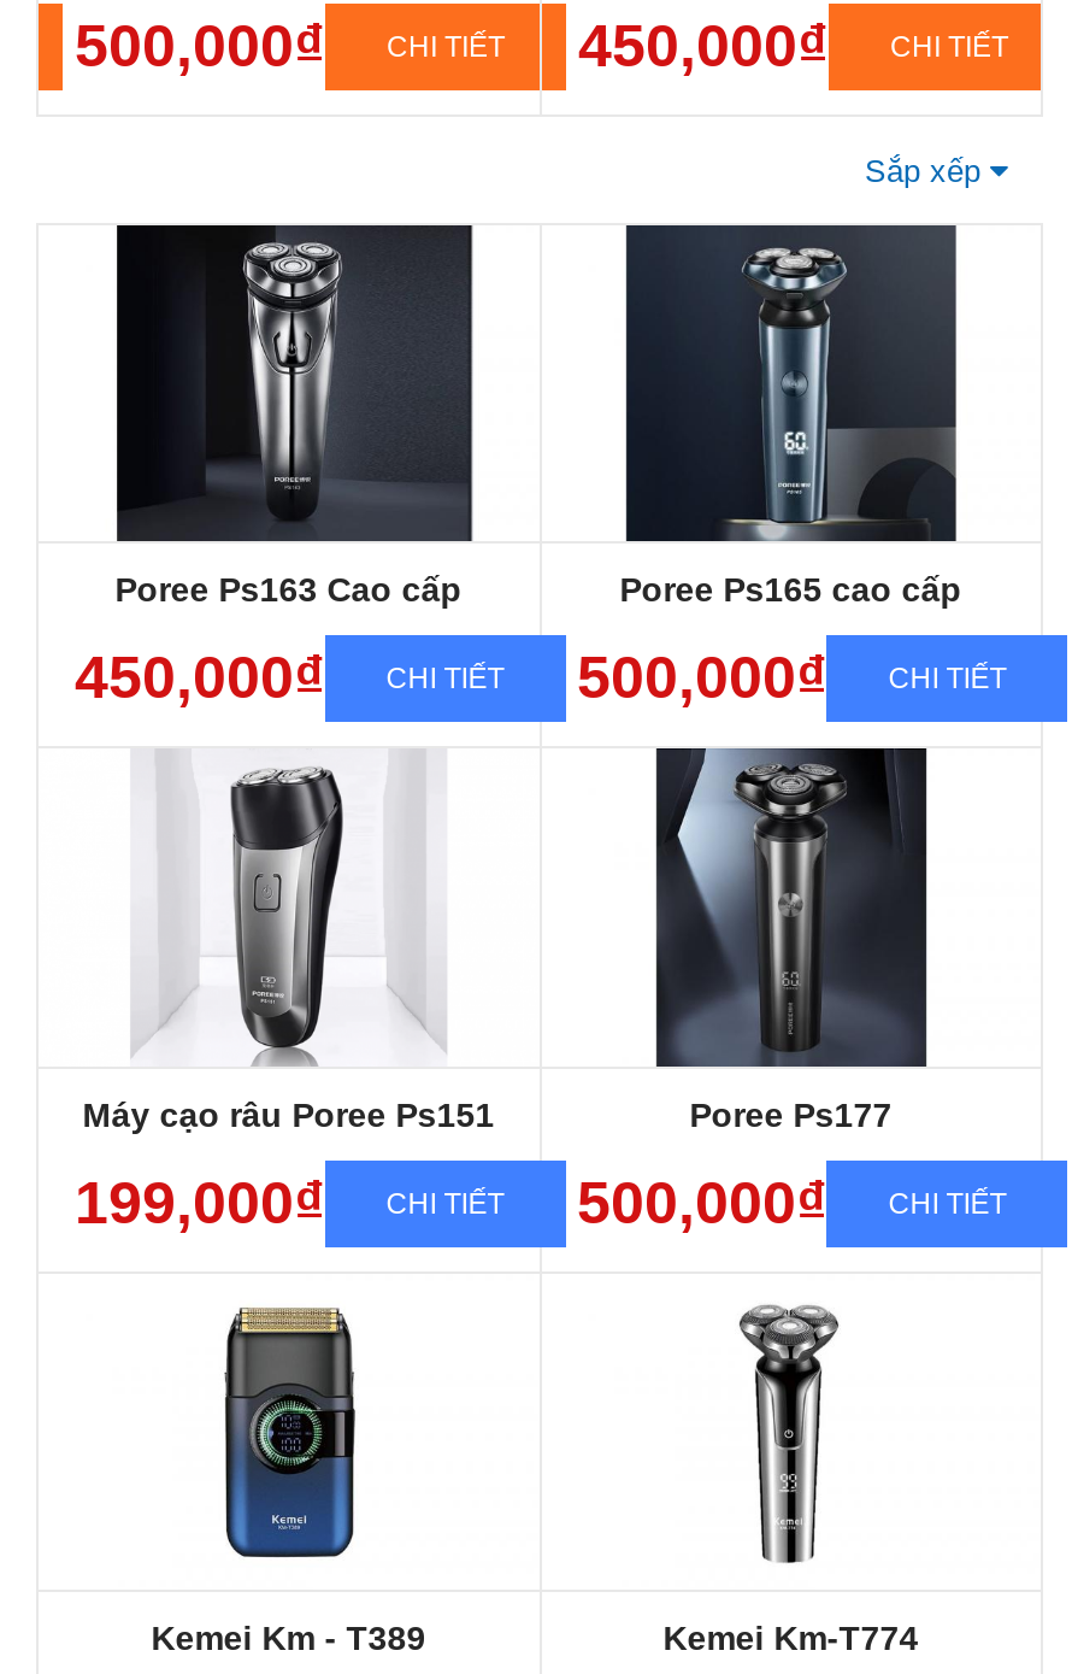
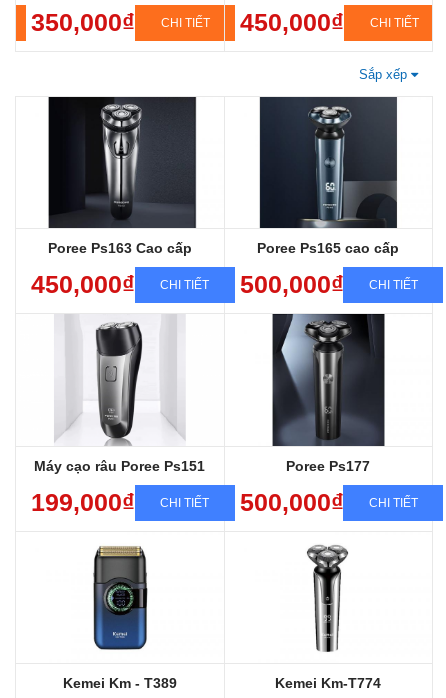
- 500,000₫ CHI TIẾT
+ 350,000₫ CHI TIẾT
